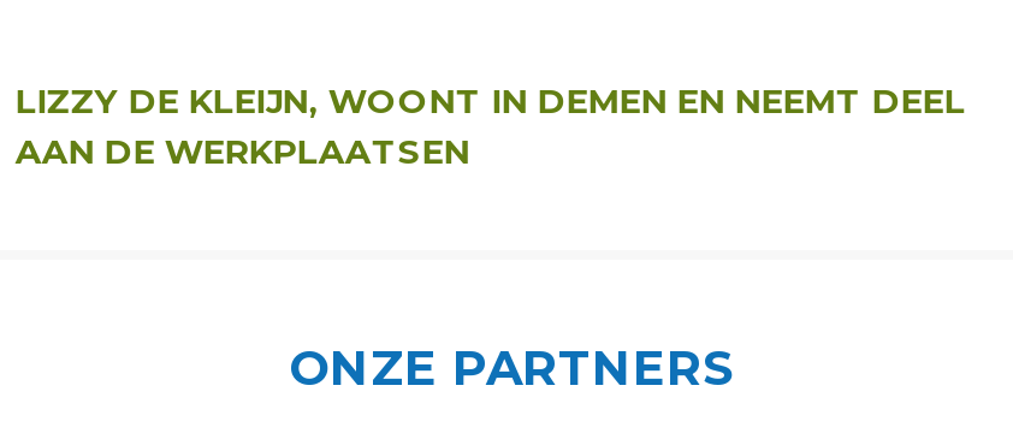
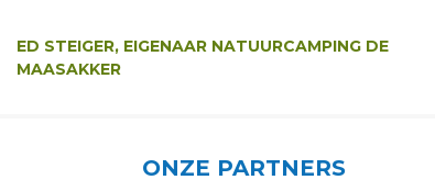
- LIZZY DE KLEIJN, WOONT IN DEMEN EN NEEMT DEEL
- AAN DE WERKPLAATSEN
+ ED STEIGER, EIGENAAR NATUURCAMPING DE
+ MAASAKKER
